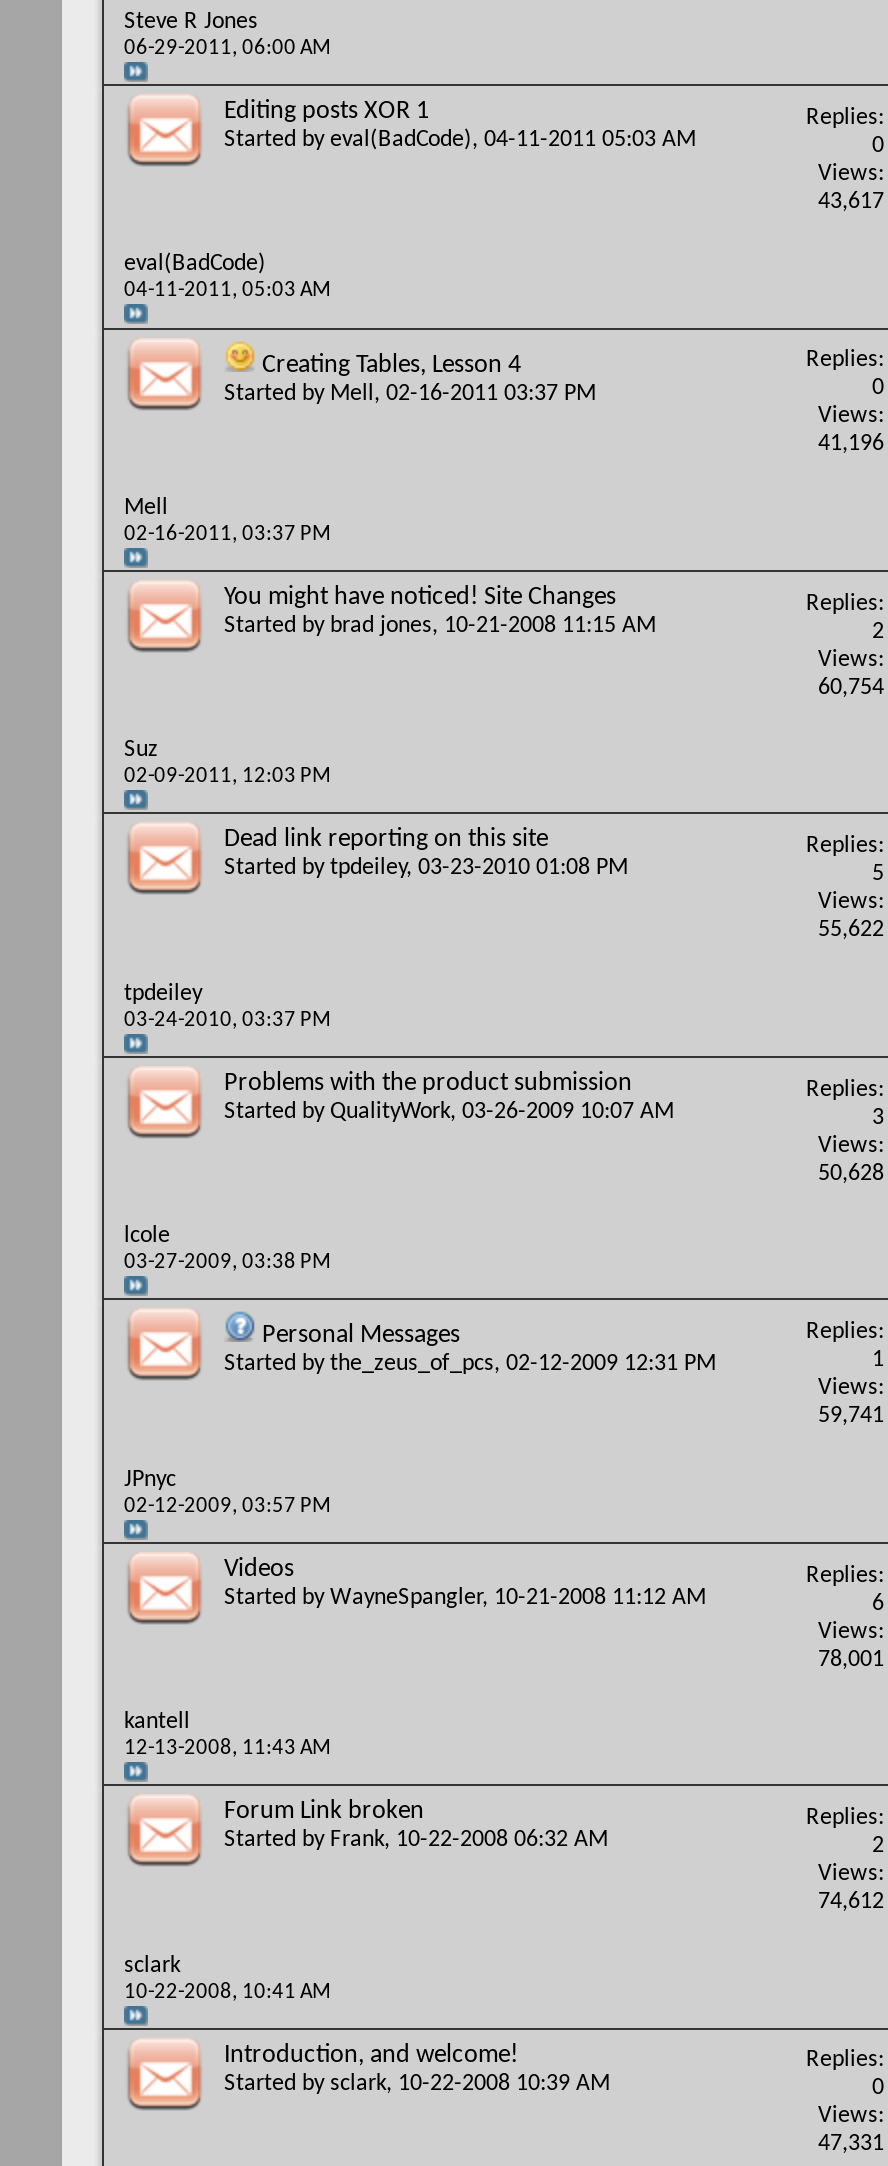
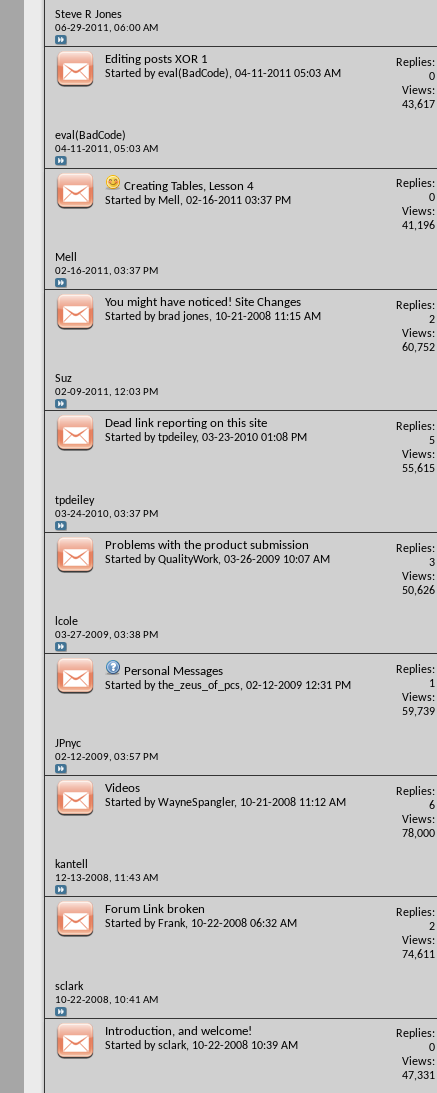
- 60,754
+ 60,752

- 55,622
+ 55,615

- 50,628
+ 50,626

- 59,741
+ 59,739

- 78,001
+ 78,000

- 74,612
+ 74,611
